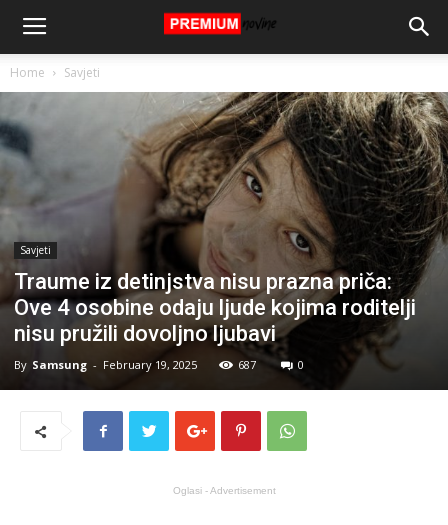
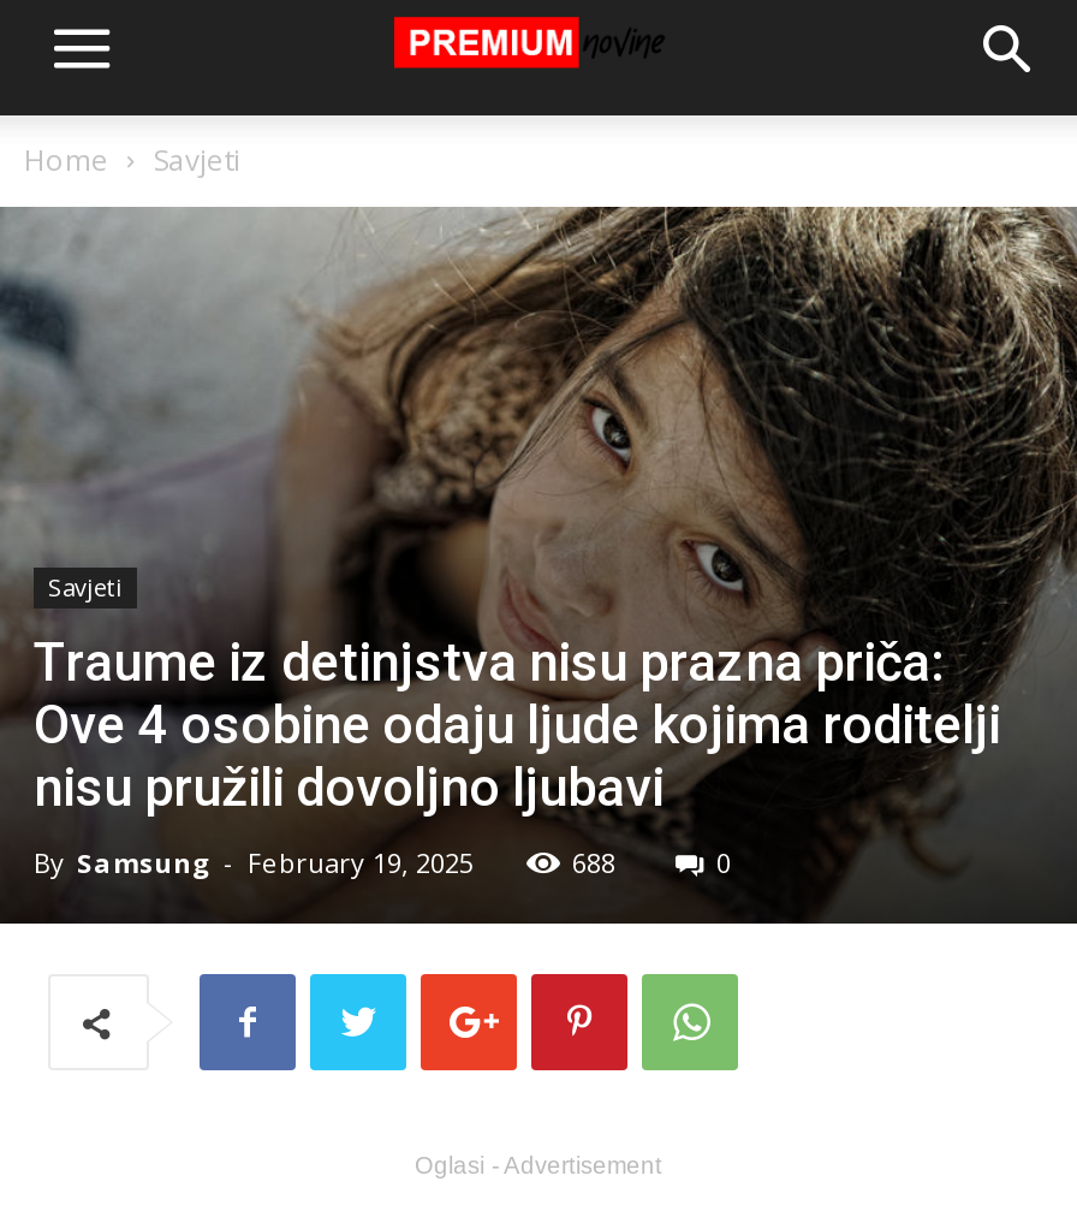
- 687
+ 688
